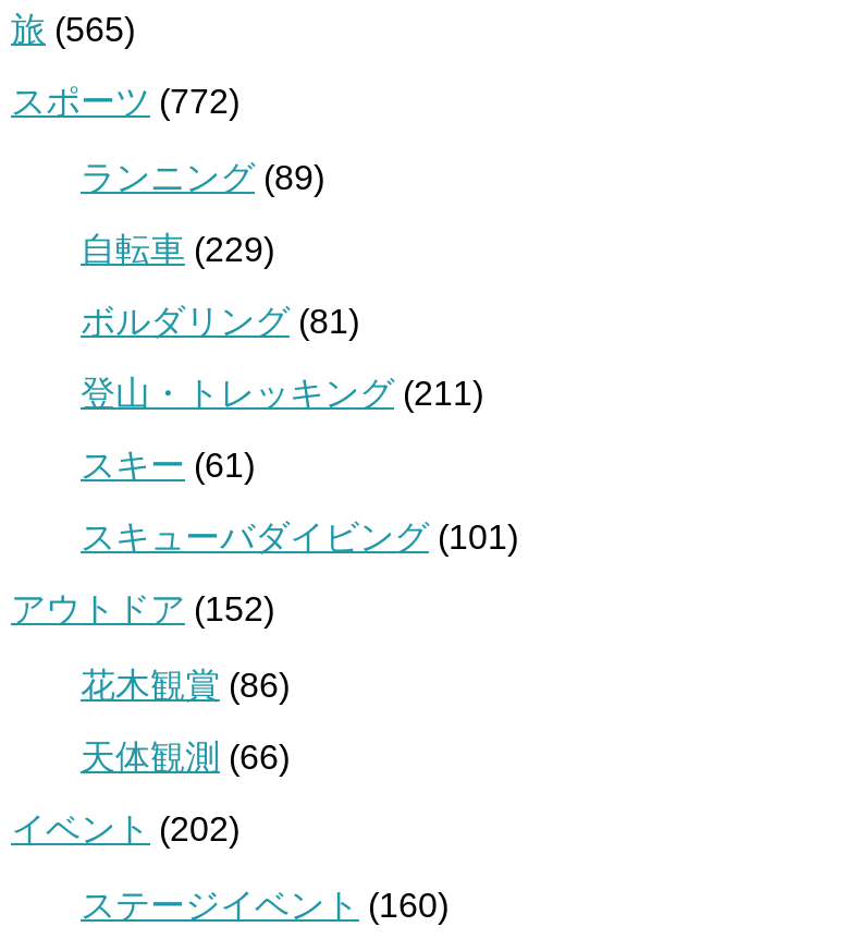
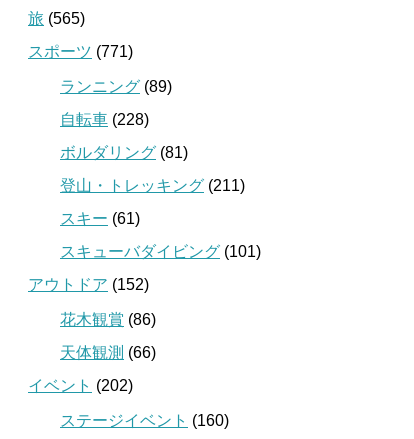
- スポーツ(772)
+ スポーツ(771)

- 自転車(229)
+ 自転車(228)
